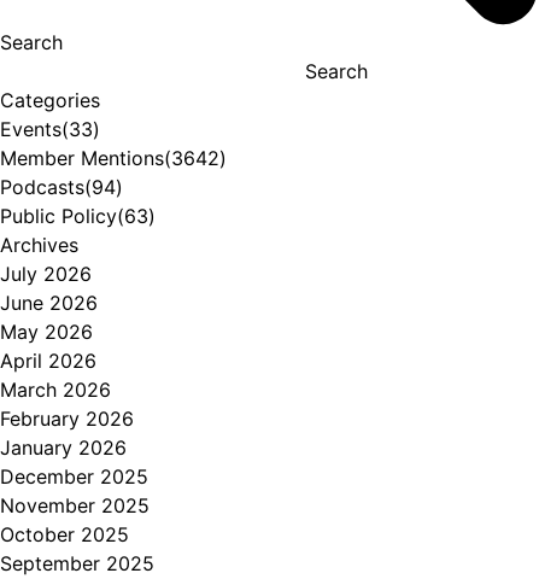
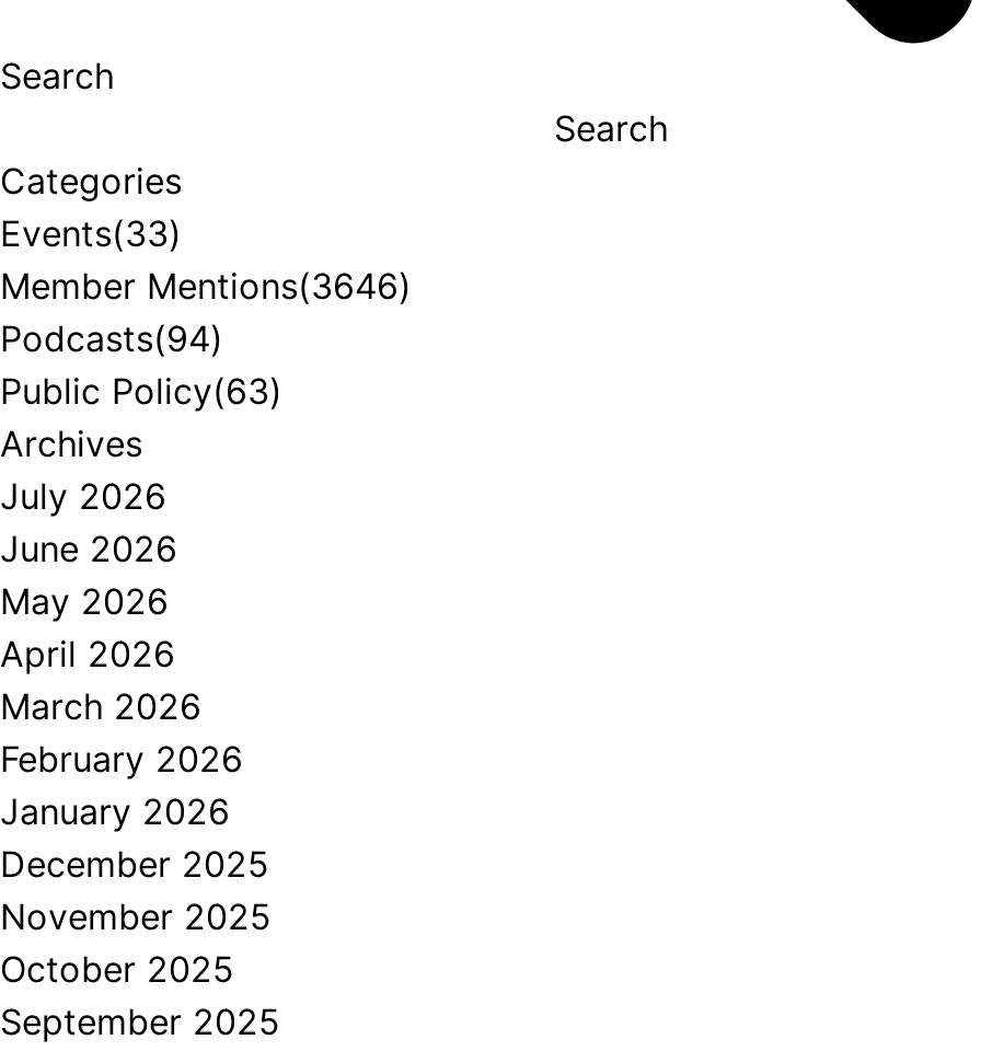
- Member Mentions(3642)
+ Member Mentions(3646)
